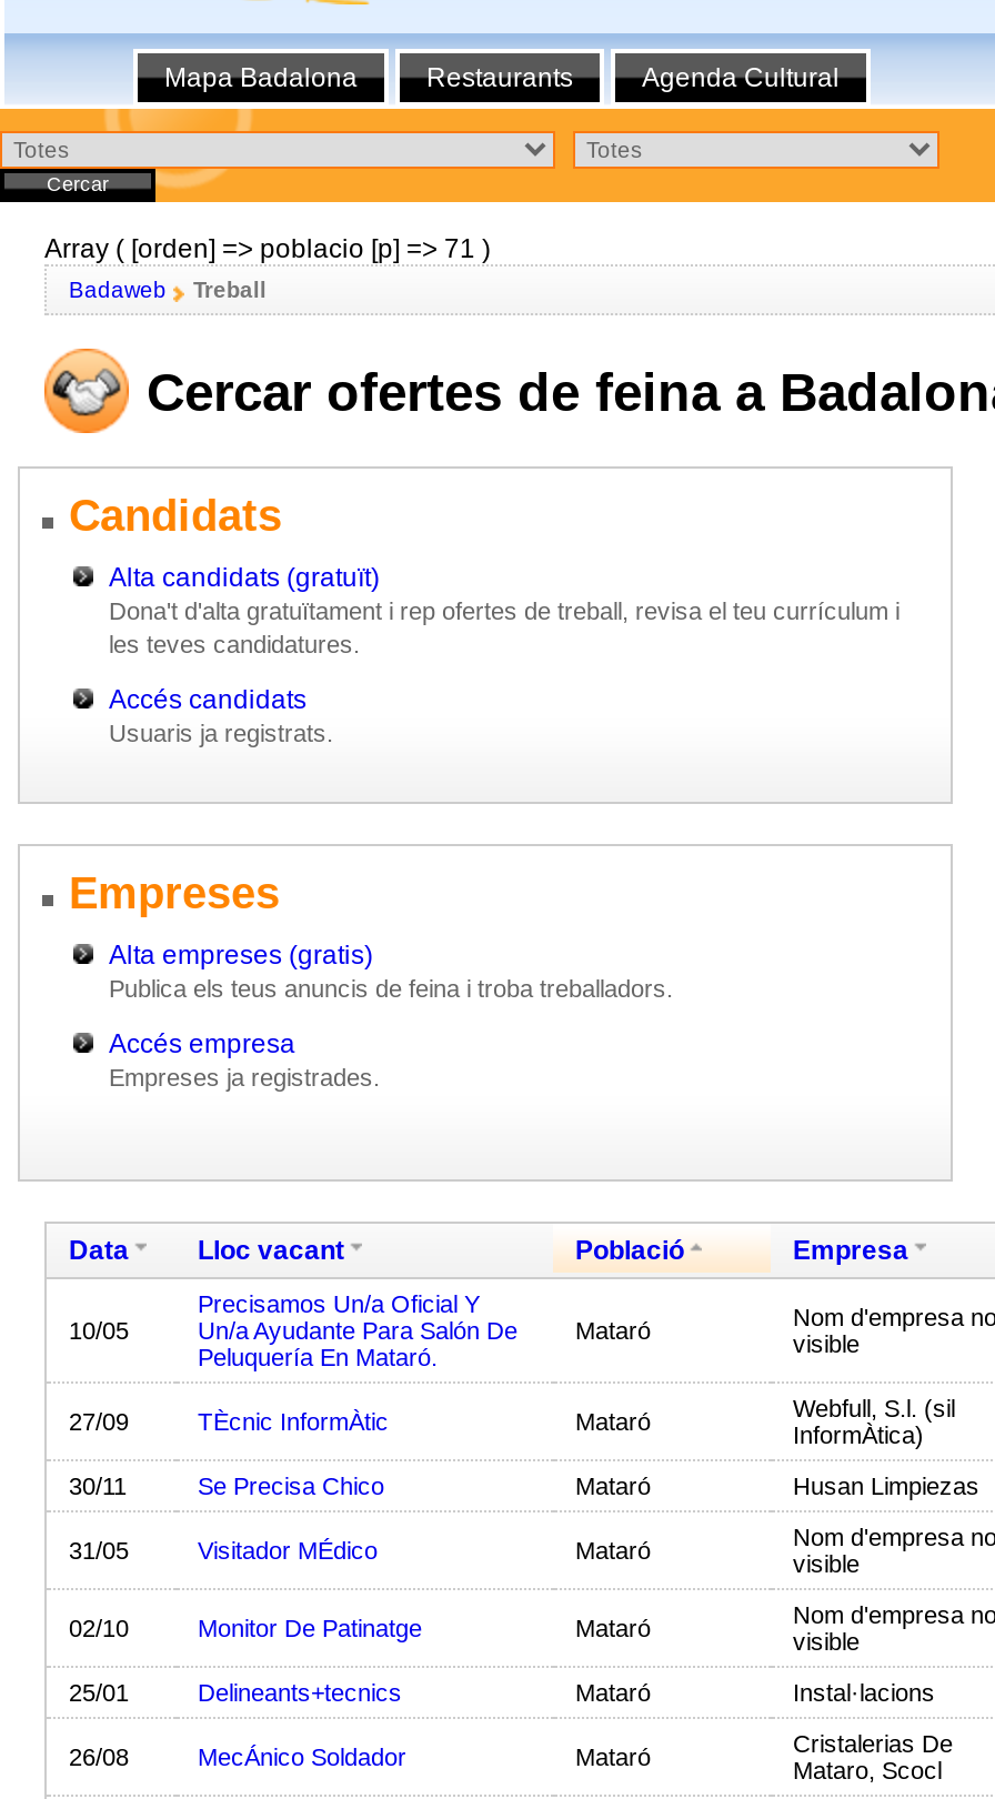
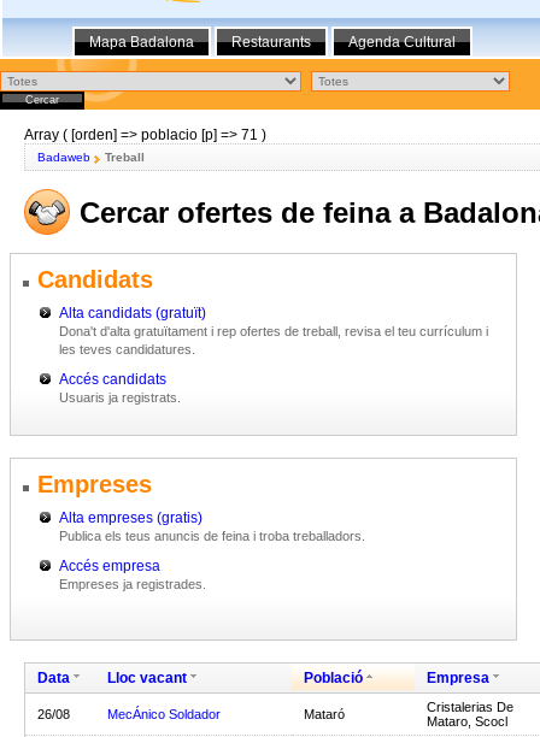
- Precisamos Un/a Oficial Y
- Un/a Ayudante Para Salón De
- Peluquería En Mataró.

- Mataró
- Nom d'empresa no
- visible
- 27/09
- TÈcnic InformÀtic
- Mataró
- Webfull, S.l. (sil
- InformÀtica)
- 30/11
- Se Precisa Chico
- Mataró
- Husan Limpiezas
- 31/05
- Visitador MÉdico
- Mataró
- Nom d'empresa no
- visible
- 02/10
- Monitor De Patinatge
- Mataró
- Nom d'empresa no
- visible
- 25/01
- Delineants+tecnics
- Mataró
- Instal·lacions

- 10/05
